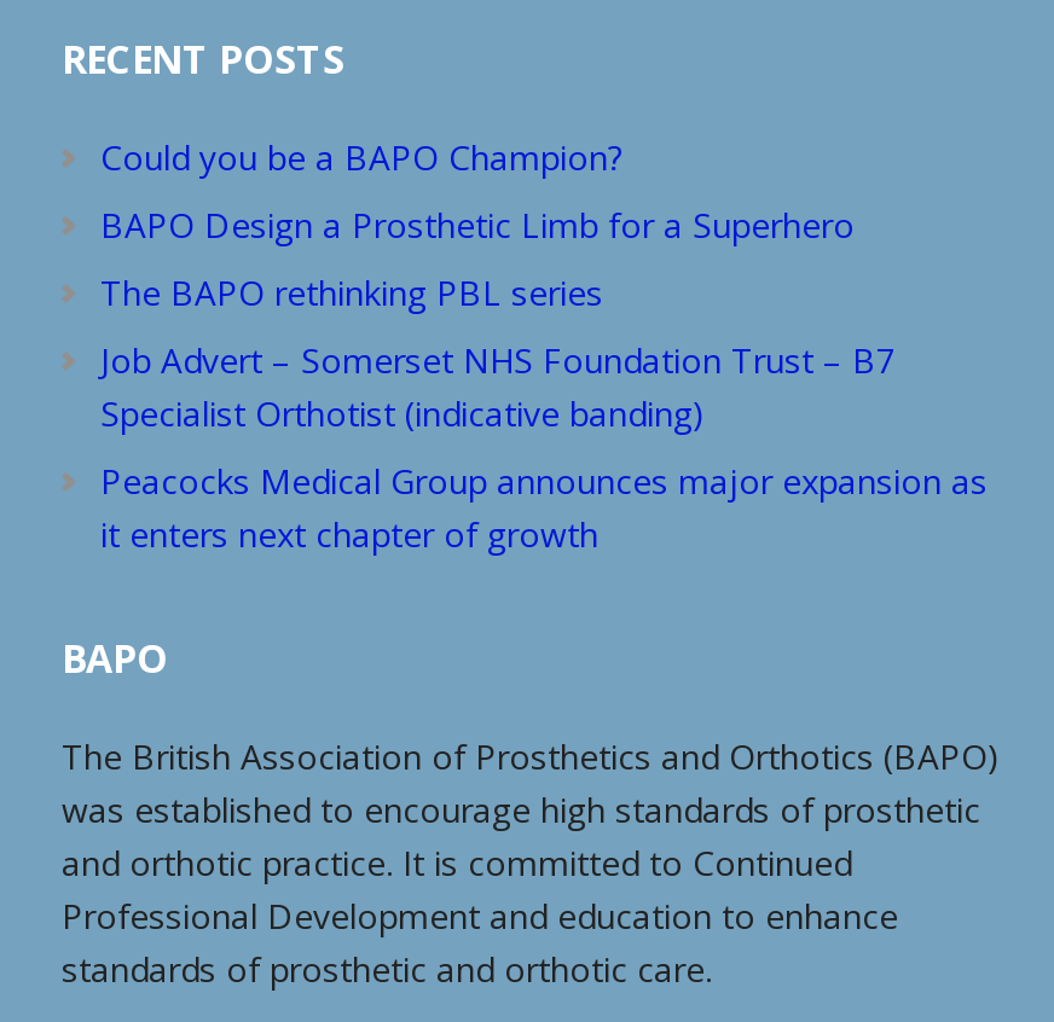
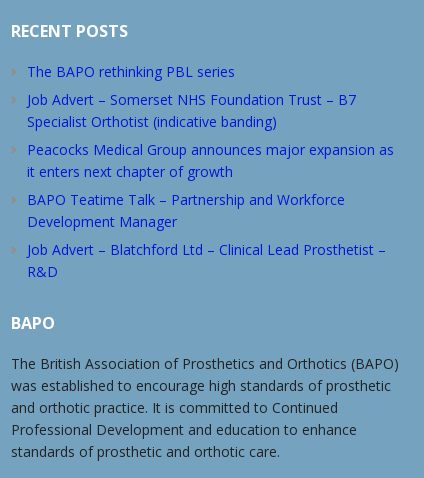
- Could you be a BAPO Champion?
- BAPO Design a Prosthetic Limb for a Superhero

moved up: The BAPO rethinking PBL series | Job Advert – Somerset NHS Foundation Trust – B7 | Specialist Orthotist (indicative banding) | Peacocks Medical Group announces major expansion as | it enters next chapter of growth

+ BAPO Teatime Talk – Partnership and Workforce
+ Development Manager
+ Job Advert – Blatchford Ltd – Clinical Lead Prosthetist –
+ R&D
